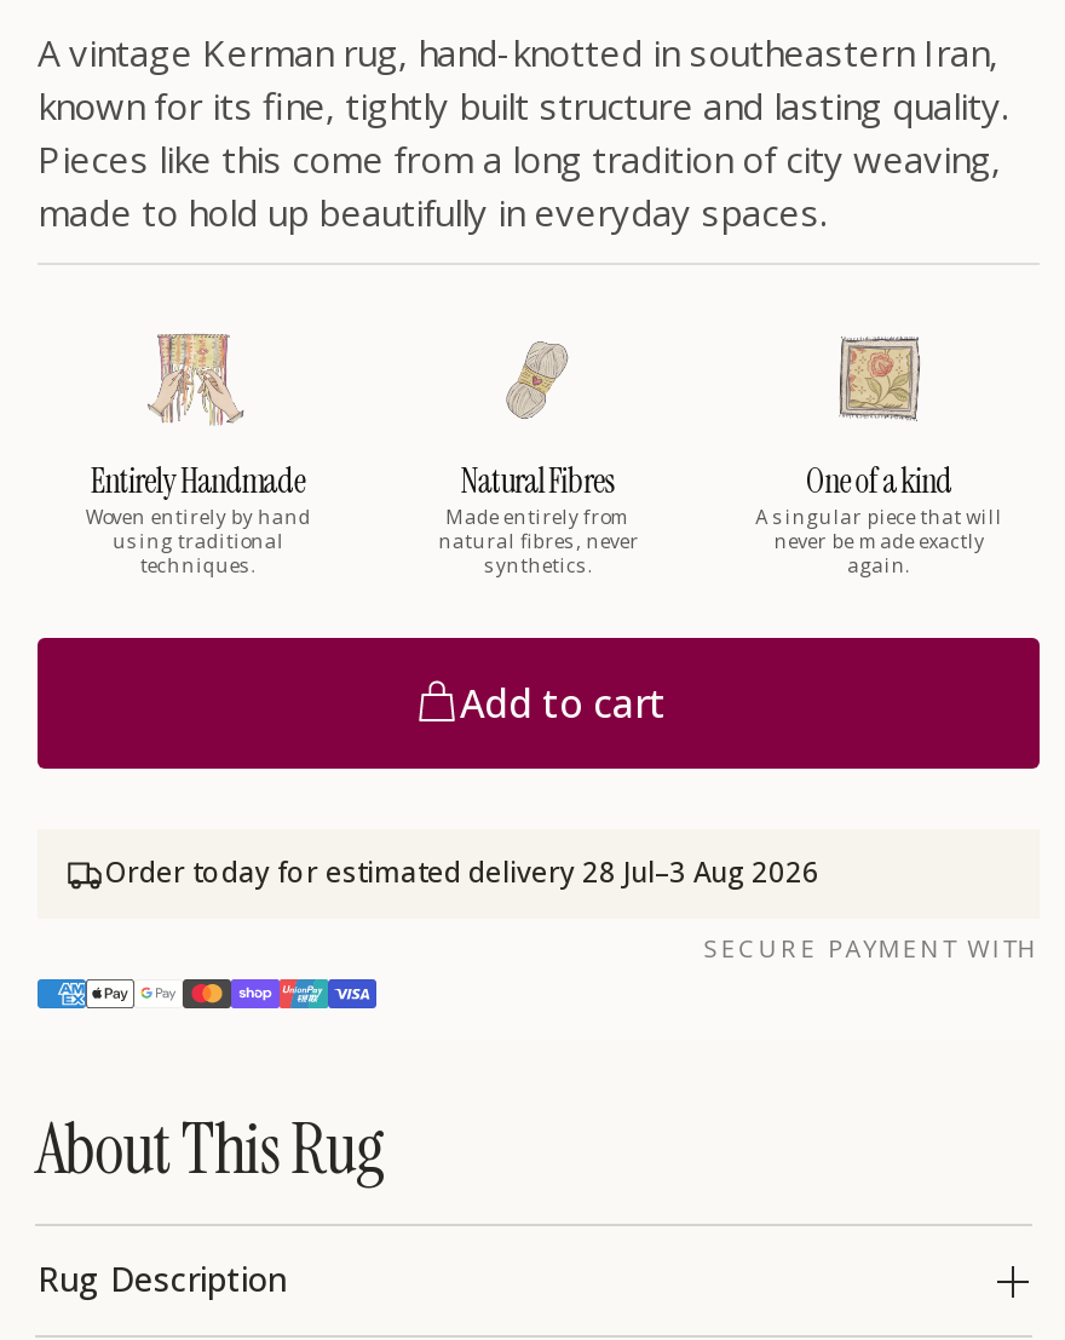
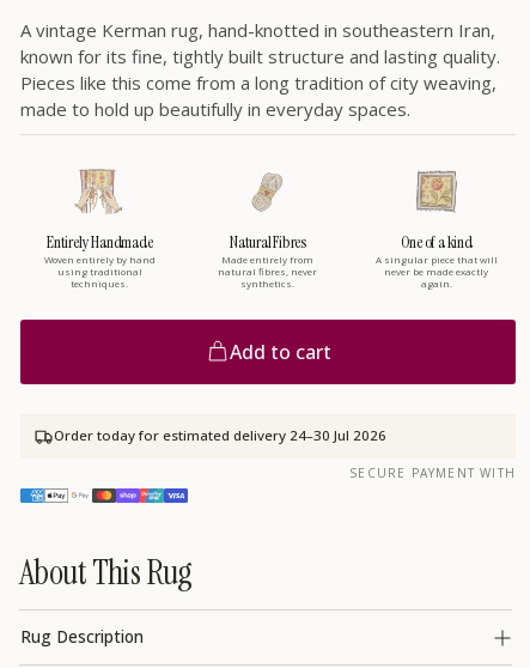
- Order today for estimated delivery 28 Jul–3 Aug 2026
+ Order today for estimated delivery 24–30 Jul 2026
